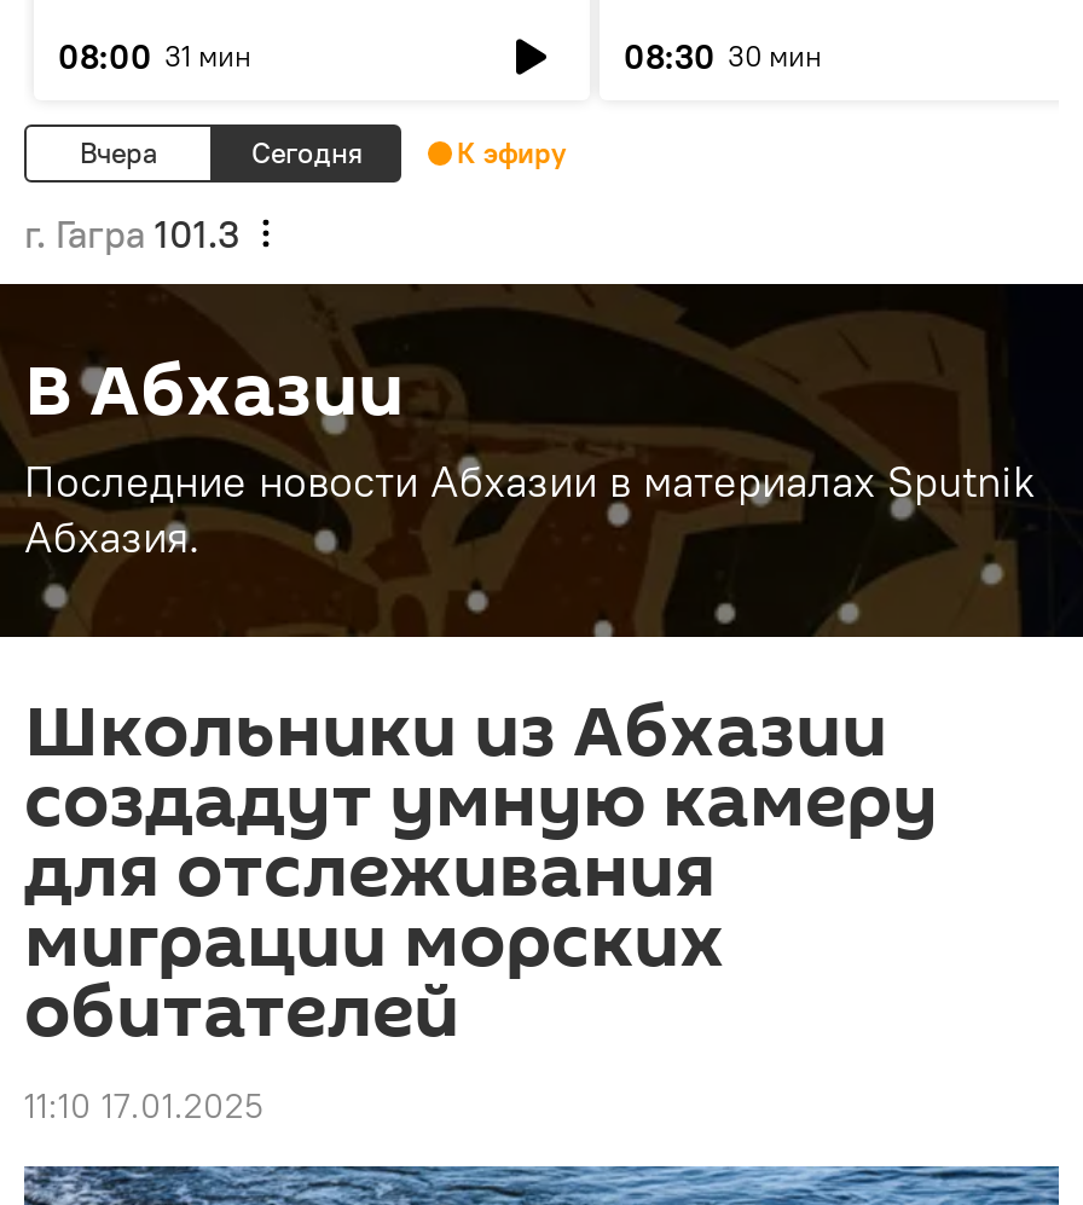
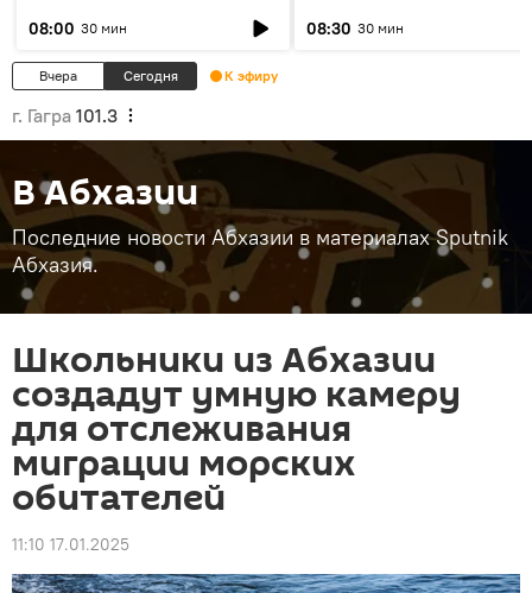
- 08:00 31 мин
+ 08:00 30 мин
